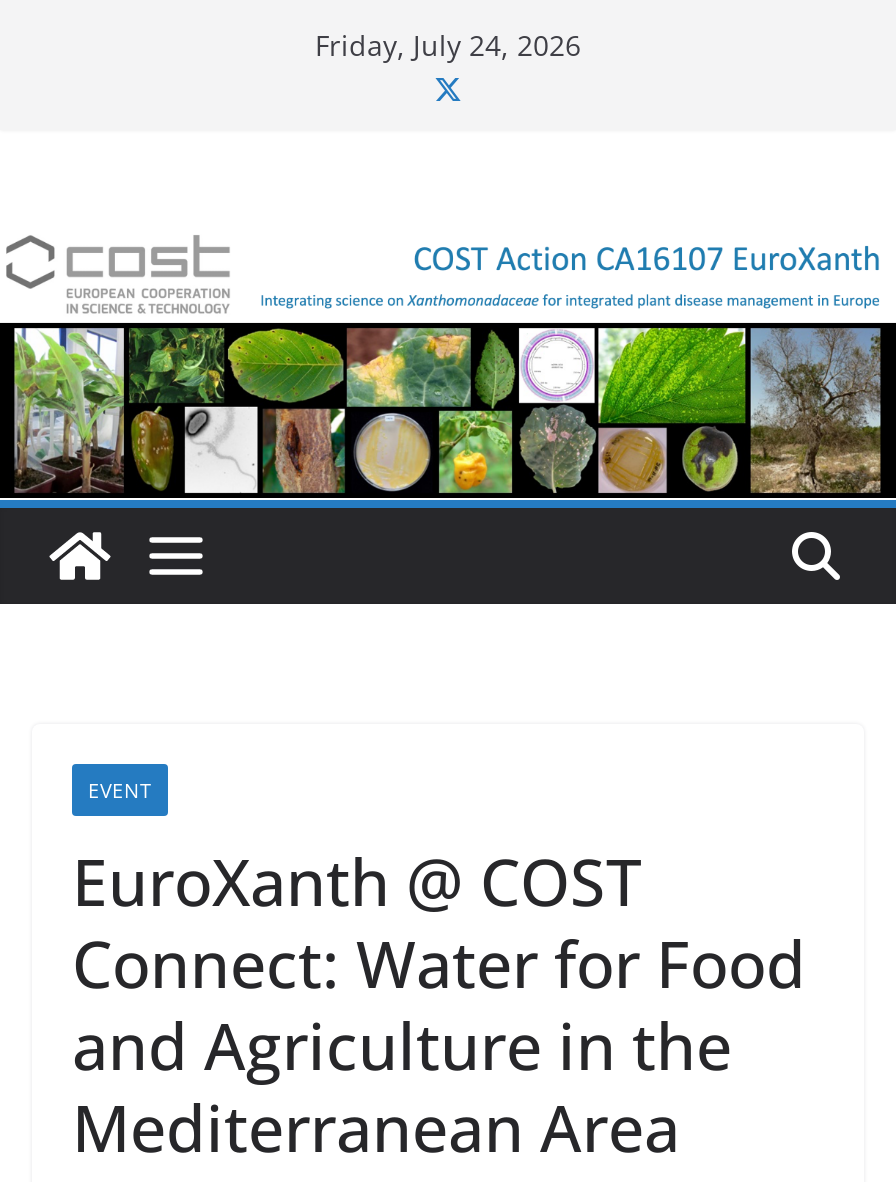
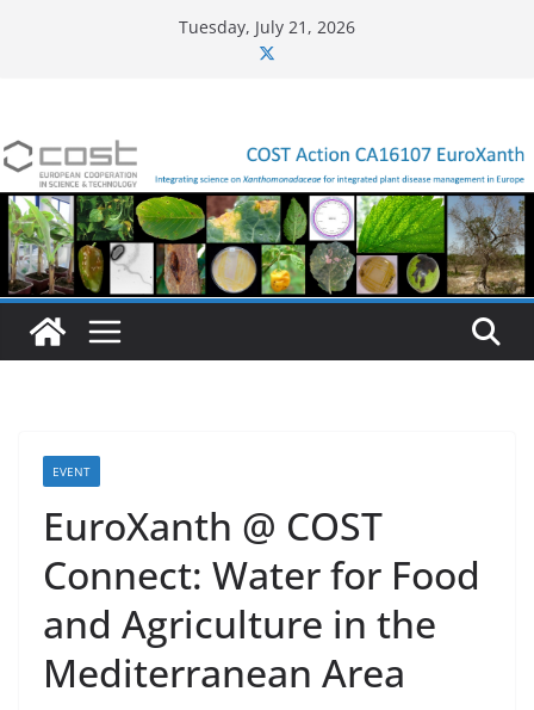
- Friday, July 24, 2026
+ Tuesday, July 21, 2026
